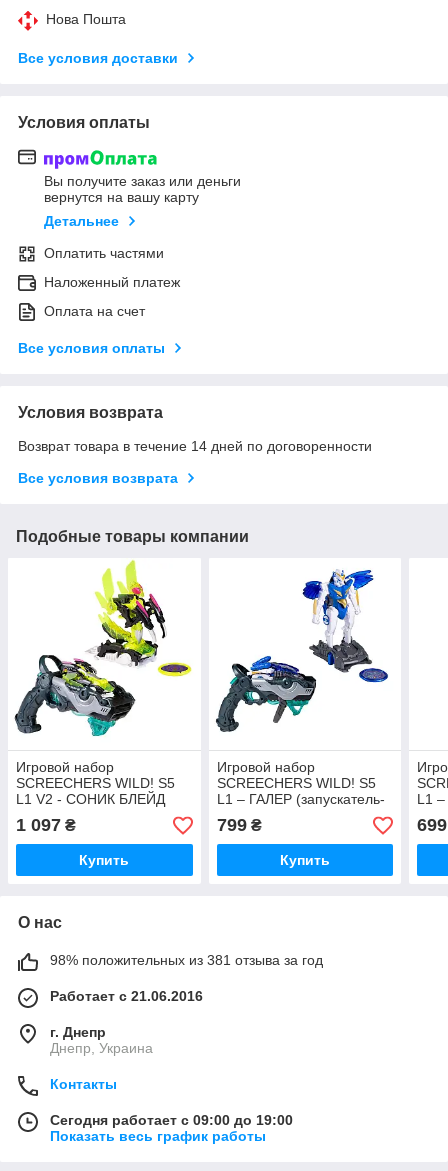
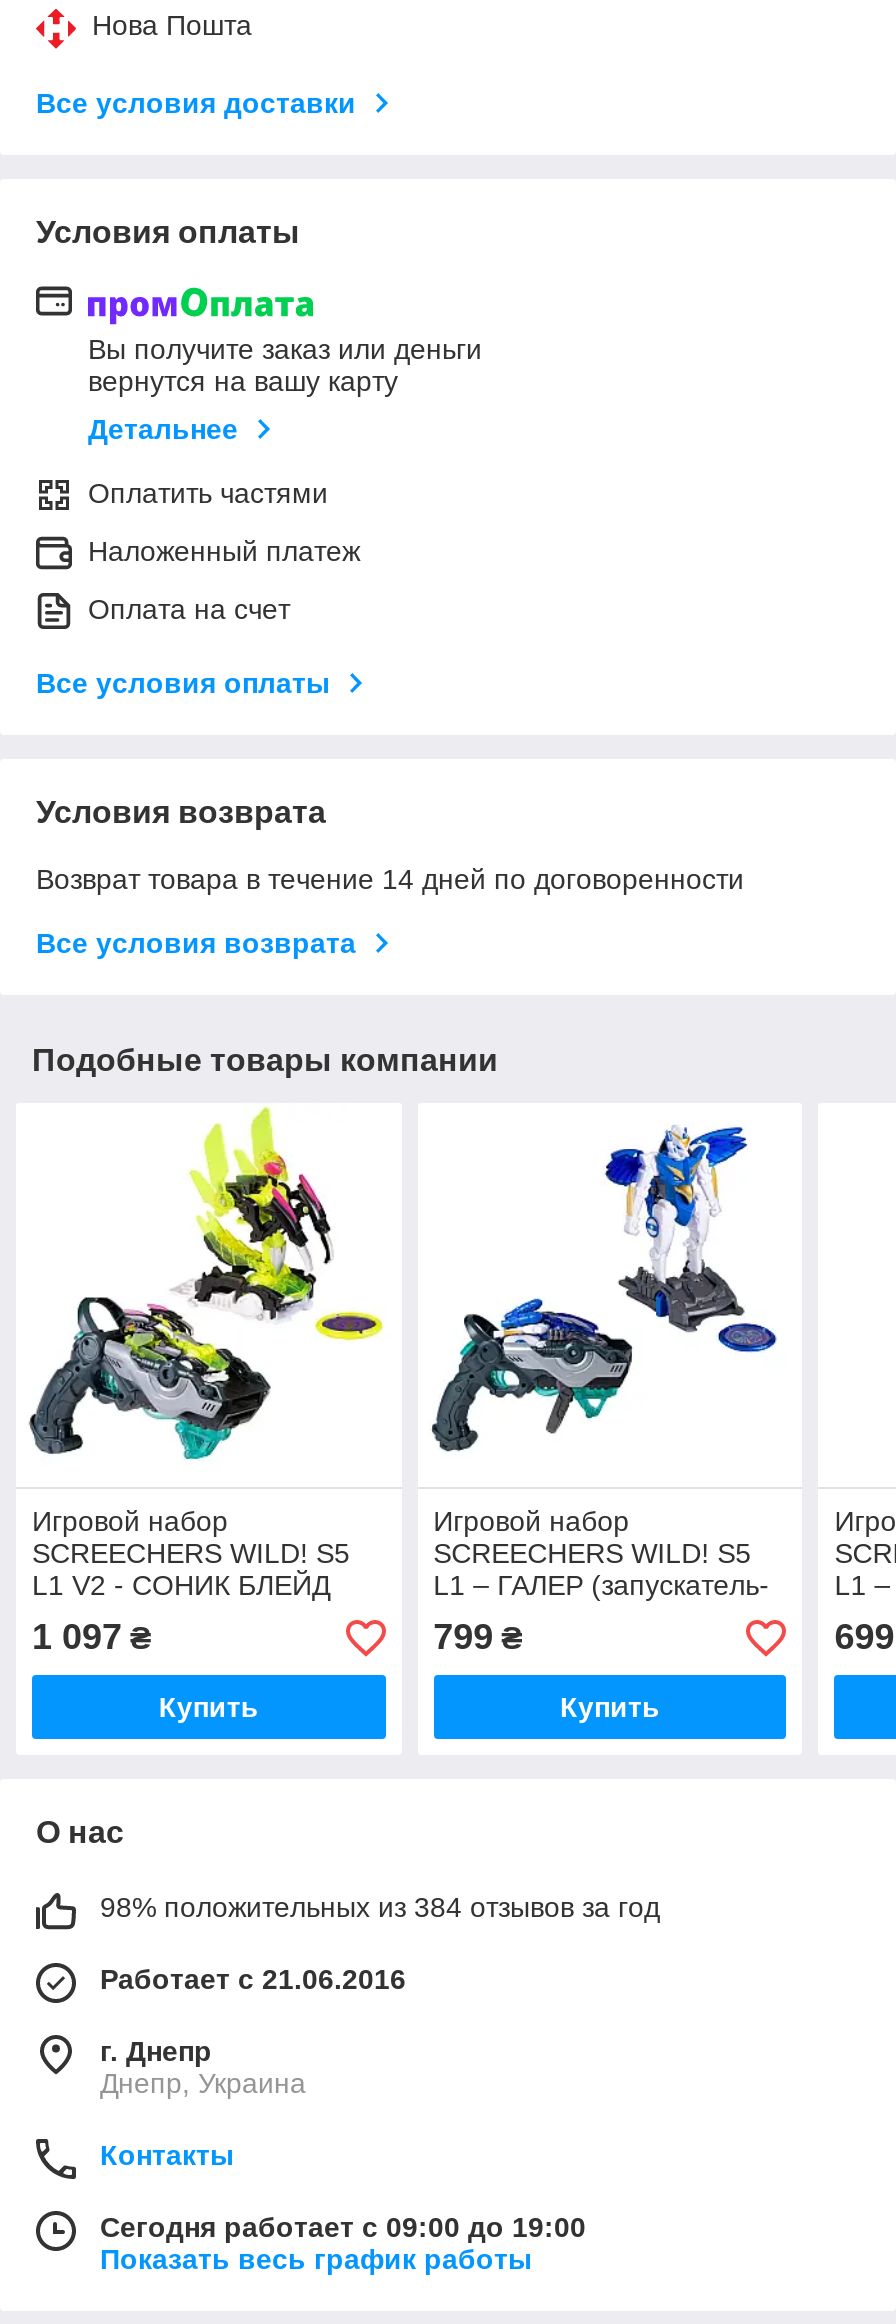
- 98% положительных из 381 отзыва за год
+ 98% положительных из 384 отзывов за год
